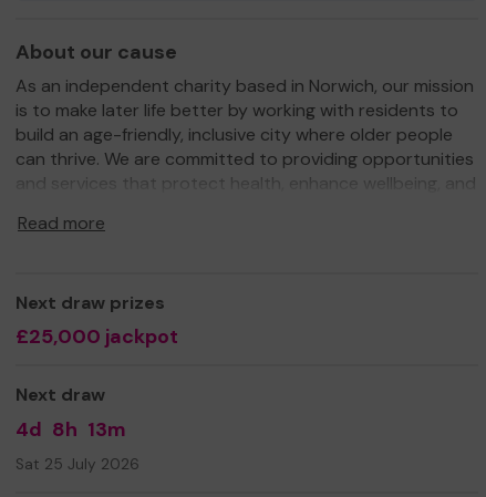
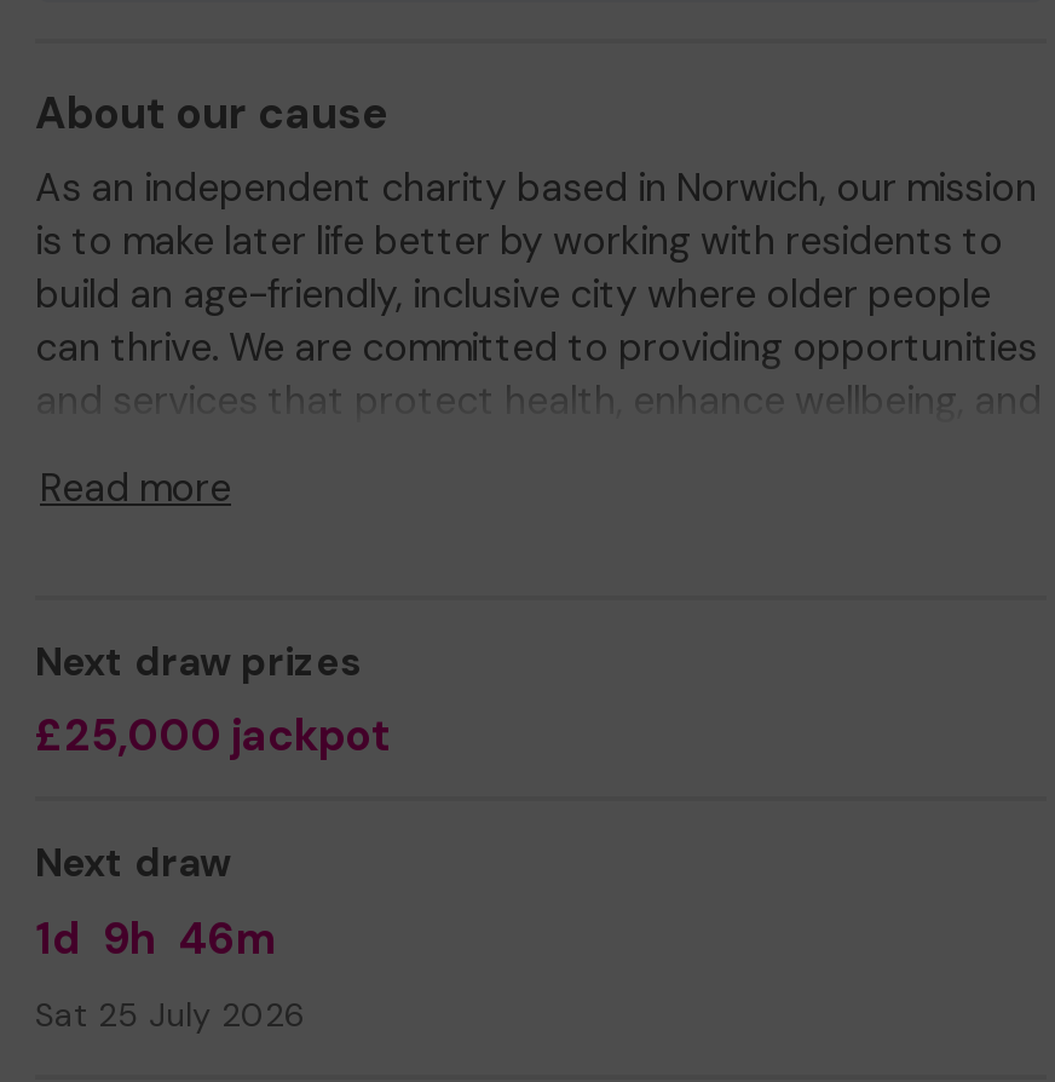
- 4d 8h 13m
+ 1d 9h 46m
